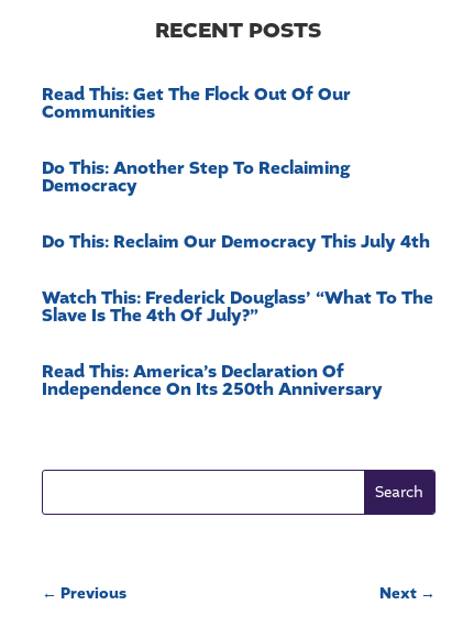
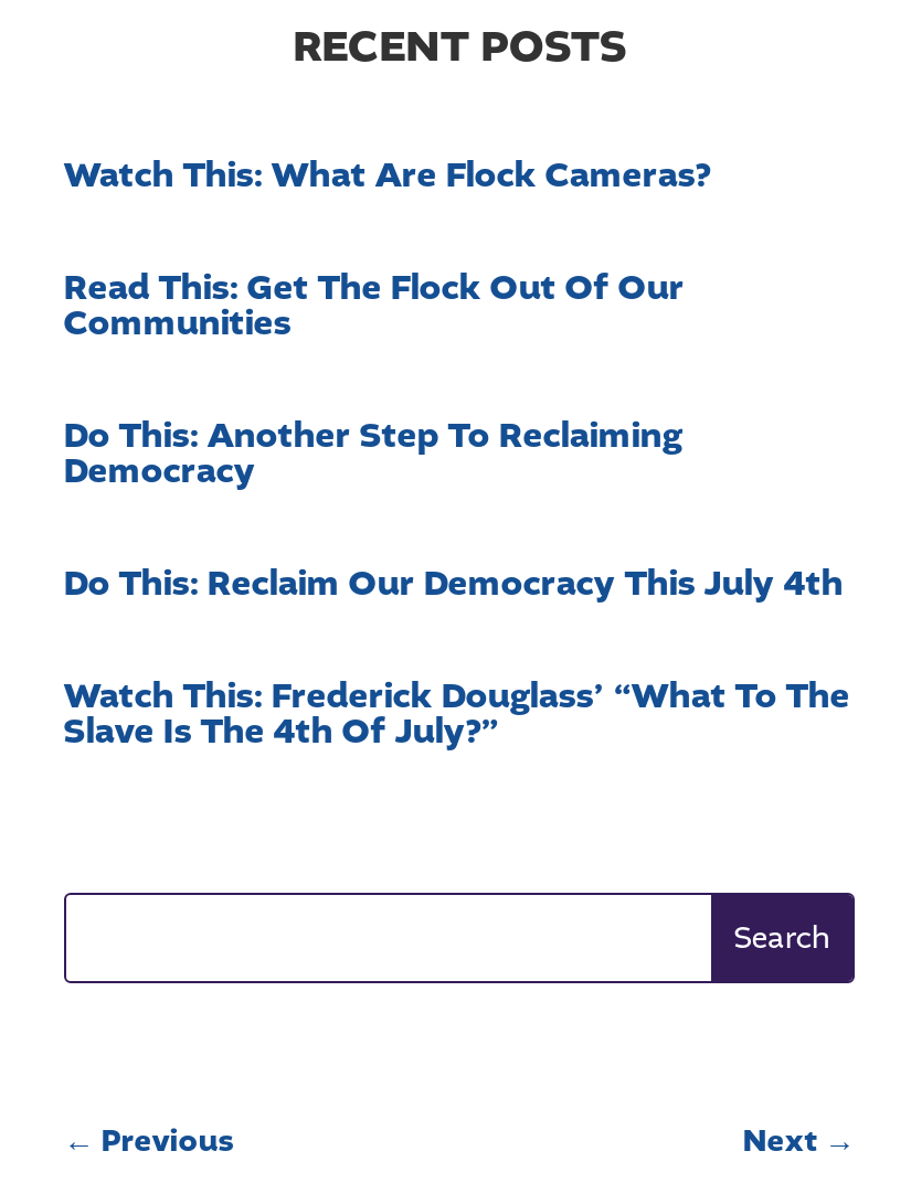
+ Watch This: What Are Flock Cameras?

moved down: Read This: Get The Flock Out Of Our | Communities | Do This: Another Step To Reclaiming | Democracy | Do This: Reclaim Our Democracy This July 4th | Watch This: Frederick Douglass’ “What To The | Slave Is The 4th Of July?”

- Read This: America’s Declaration Of
- Independence On Its 250th Anniversary
